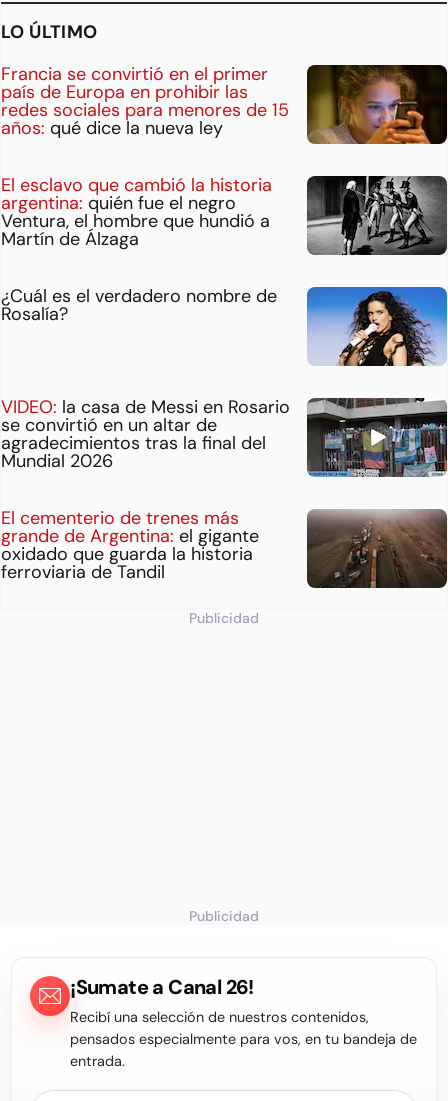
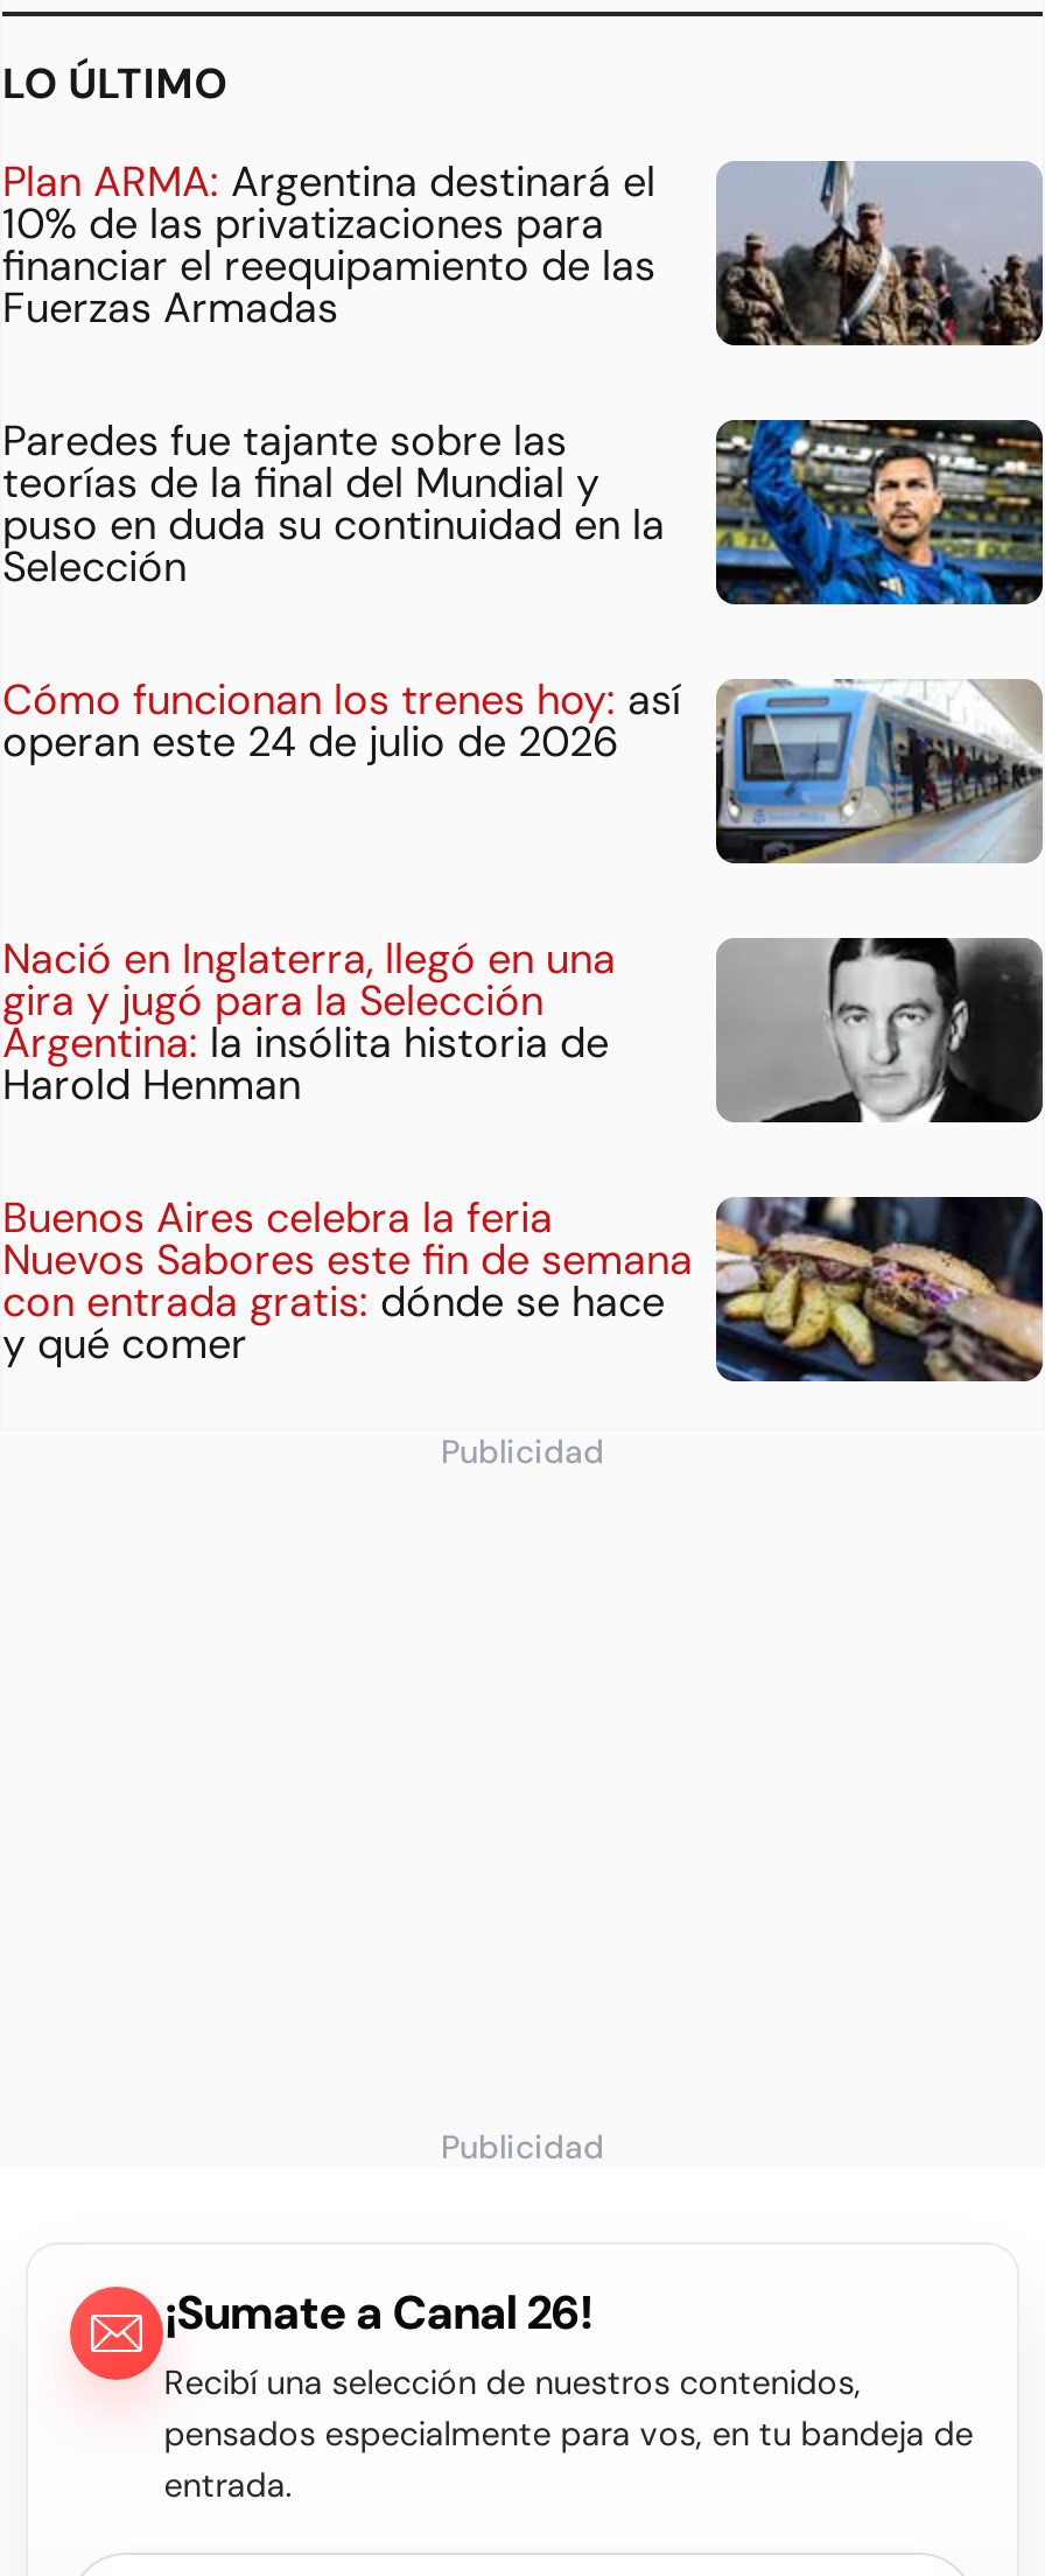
- [image]
- Francia se convirtió en el primer
- país de Europa en prohibir las
- redes sociales para menores de 15
- años: qué dice la nueva ley
+ [image]
+ Plan ARMA: Argentina destinará el
+ 10% de las privatizaciones para
+ financiar el reequipamiento de las
+ Fuerzas Armadas

- [image]
- El esclavo que cambió la historia
- argentina: quién fue el negro
- Ventura, el hombre que hundió a
- Martín de Álzaga
+ [image]
+ Paredes fue tajante sobre las
+ teorías de la final del Mundial y
+ puso en duda su continuidad en la
+ Selección

- [image]
- ¿Cuál es el verdadero nombre de
- Rosalía?
+ [image]
+ Cómo funcionan los trenes hoy: así
+ operan este 24 de julio de 2026

- VIDEO: la casa de Messi en Rosario
- se convirtió en un altar de
- agradecimientos tras la final del
- Mundial 2026
+ Nació en Inglaterra, llegó en una
+ gira y jugó para la Selección
+ Argentina: la insólita historia de
+ Harold Henman

- [image]
+ [image]

- El cementerio de trenes más
- grande de Argentina: el gigante
- oxidado que guarda la historia
- ferroviaria de Tandil
+ Buenos Aires celebra la feria
+ Nuevos Sabores este fin de semana
+ con entrada gratis: dónde se hace
+ y qué comer

- [image]
+ [image]
